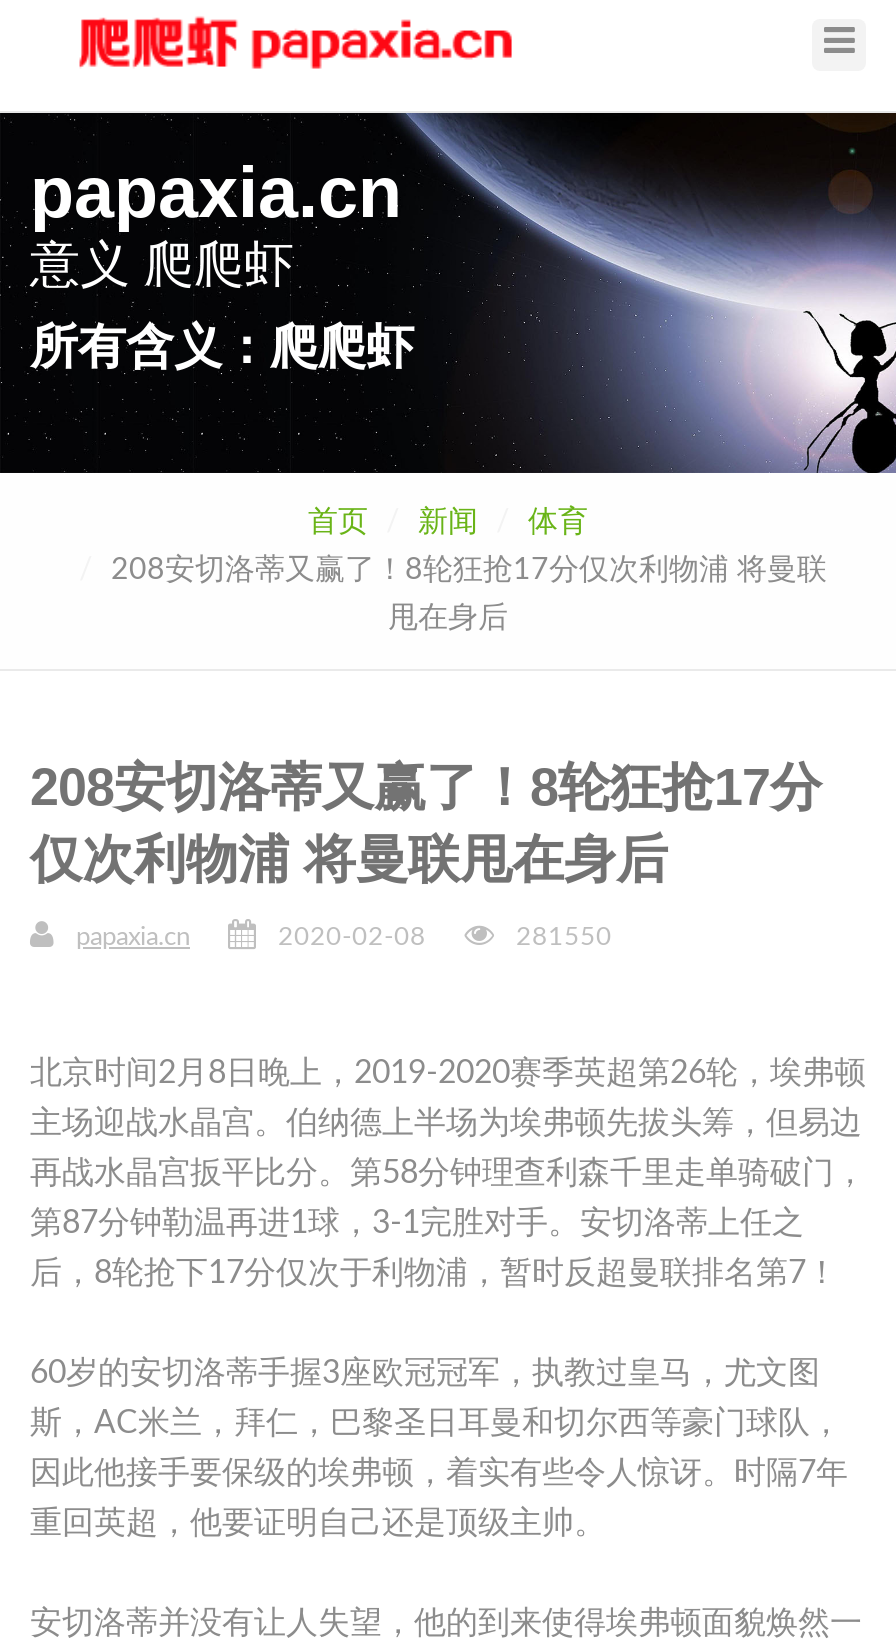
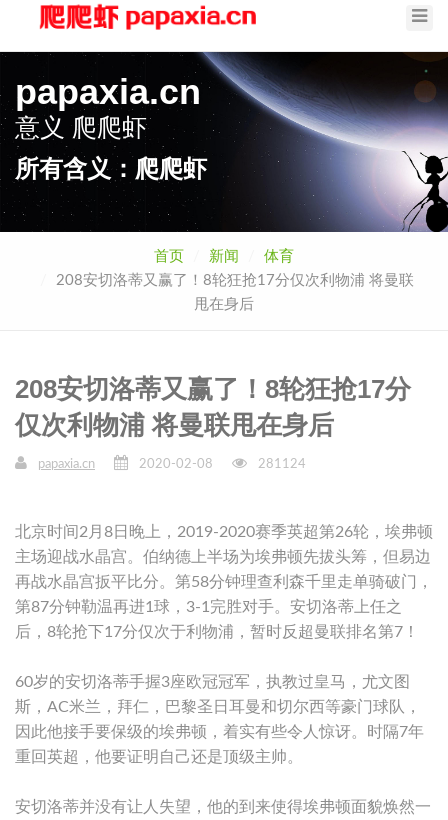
- 281550
+ 281124
